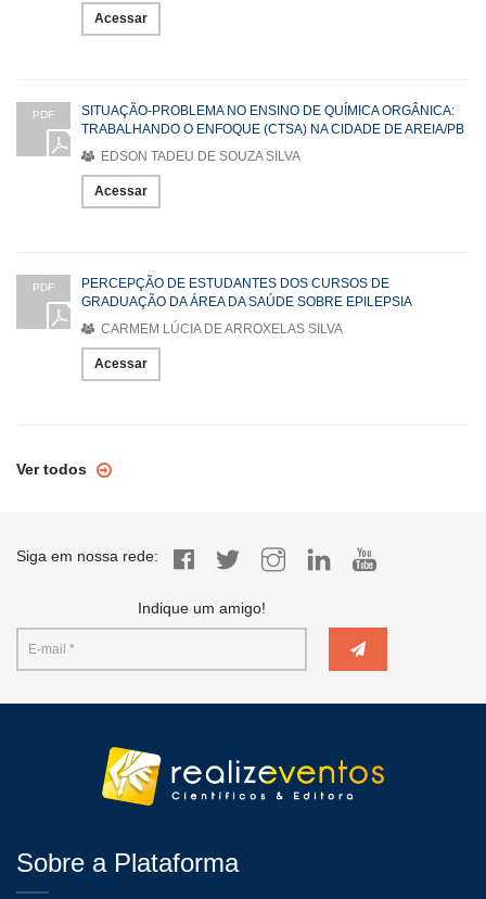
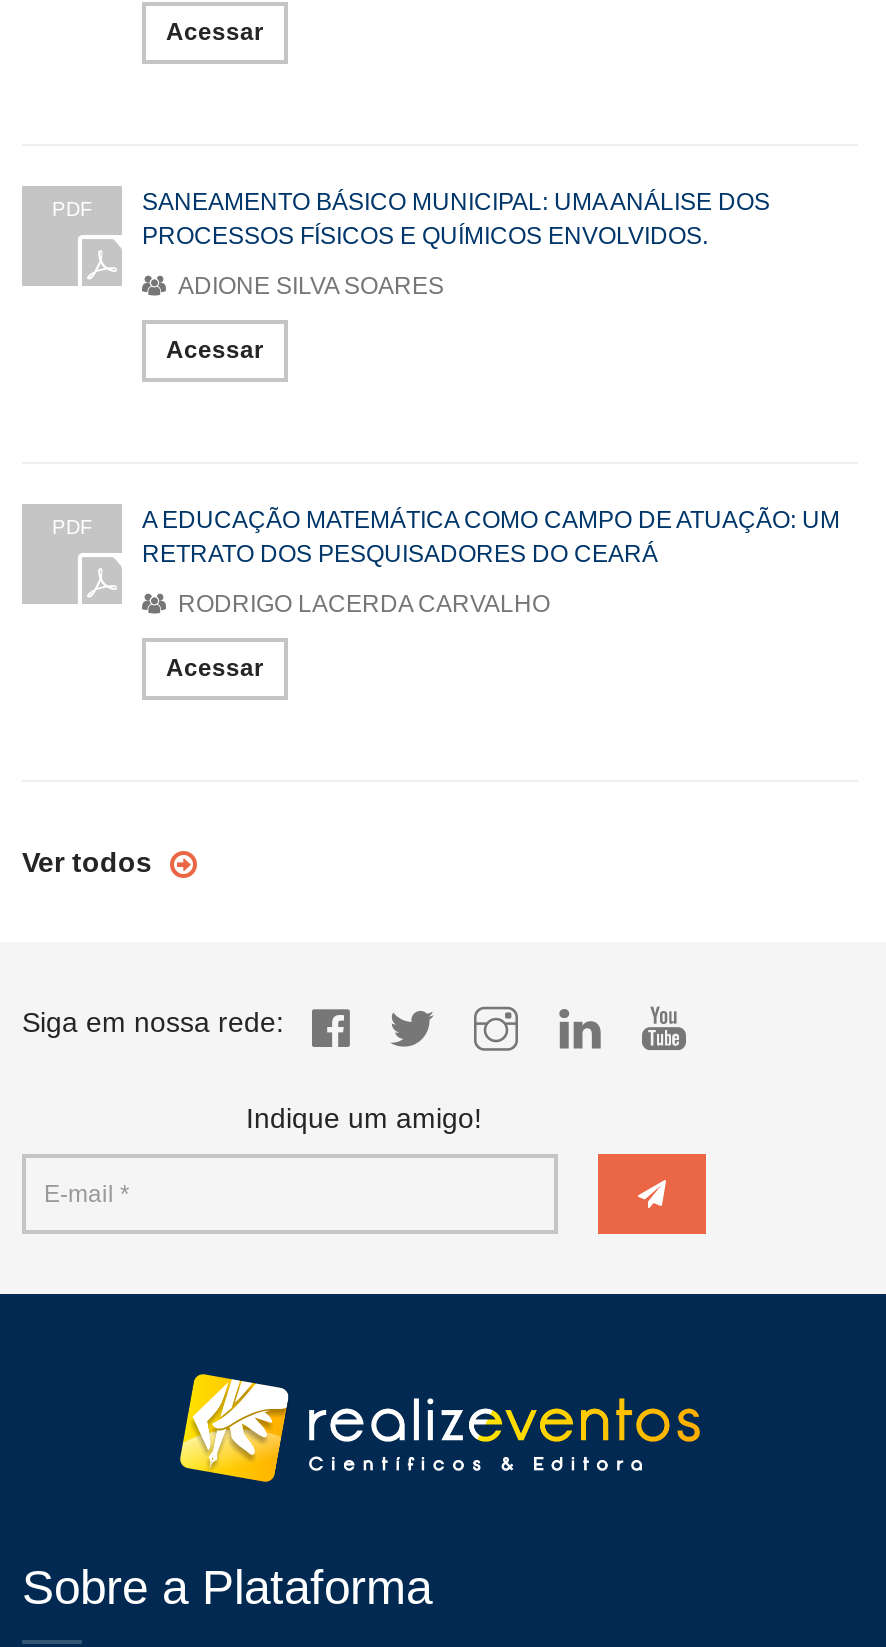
- SITUAÇÃO-PROBLEMA NO ENSINO DE QUÍMICA ORGÂNICA:
- TRABALHANDO O ENFOQUE (CTSA) NA CIDADE DE AREIA/PB
+ SANEAMENTO BÁSICO MUNICIPAL: UMA ANÁLISE DOS
+ PROCESSOS FÍSICOS E QUÍMICOS ENVOLVIDOS.

- EDSON TADEU DE SOUZA SILVA
+ ADIONE SILVA SOARES

- PERCEPÇÃO DE ESTUDANTES DOS CURSOS DE
- GRADUAÇÃO DA ÁREA DA SAÚDE SOBRE EPILEPSIA
+ A EDUCAÇÃO MATEMÁTICA COMO CAMPO DE ATUAÇÃO: UM
+ RETRATO DOS PESQUISADORES DO CEARÁ

- CARMEM LÚCIA DE ARROXELAS SILVA
+ RODRIGO LACERDA CARVALHO
